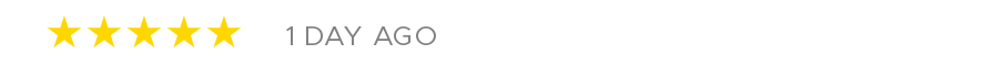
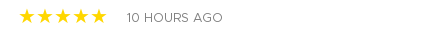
- 1 DAY AGO
+ 10 HOURS AGO
